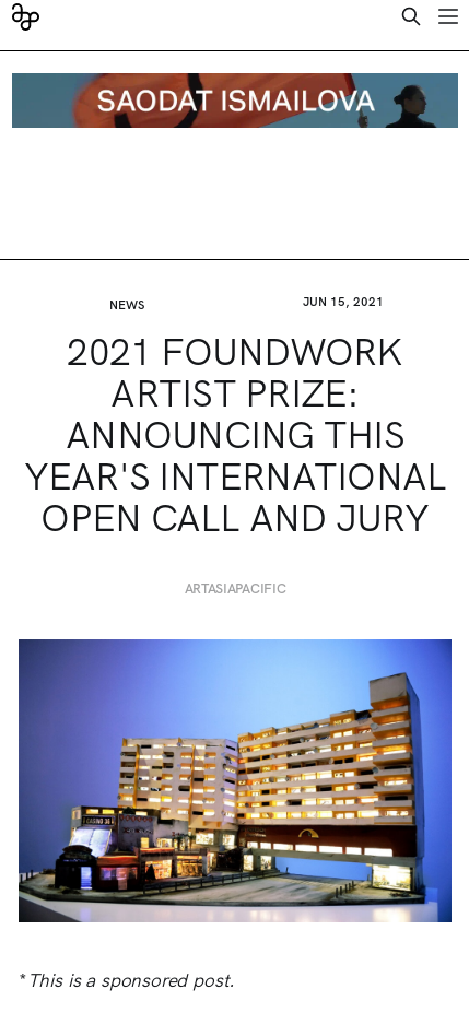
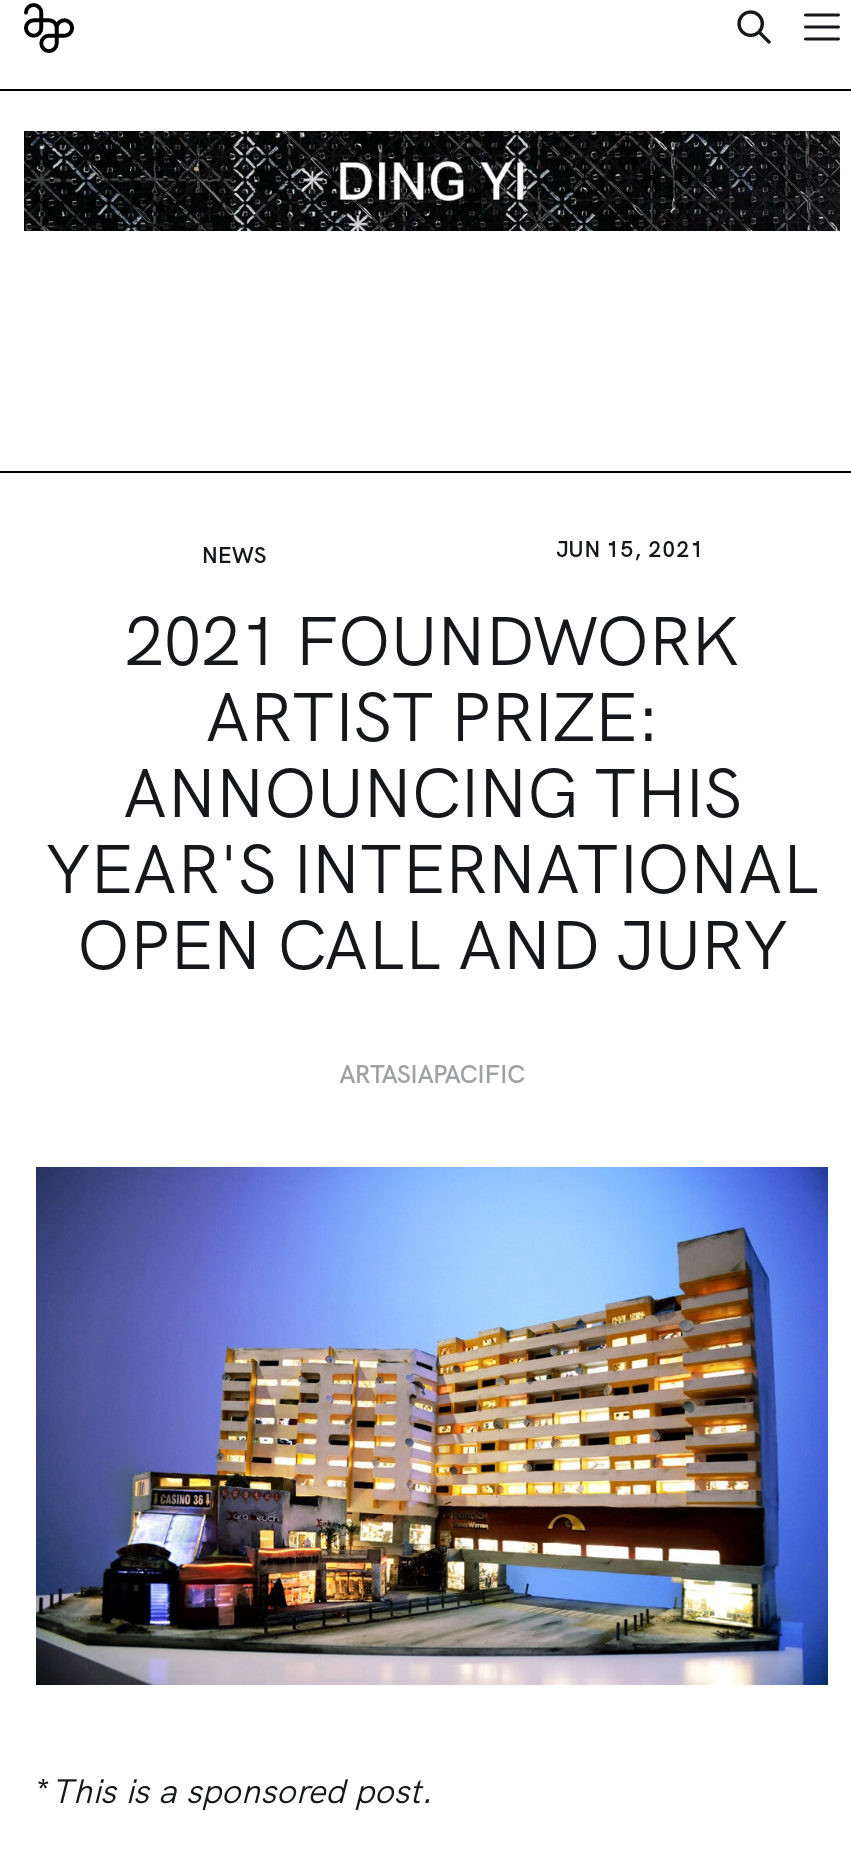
- [image]
+ [image]
